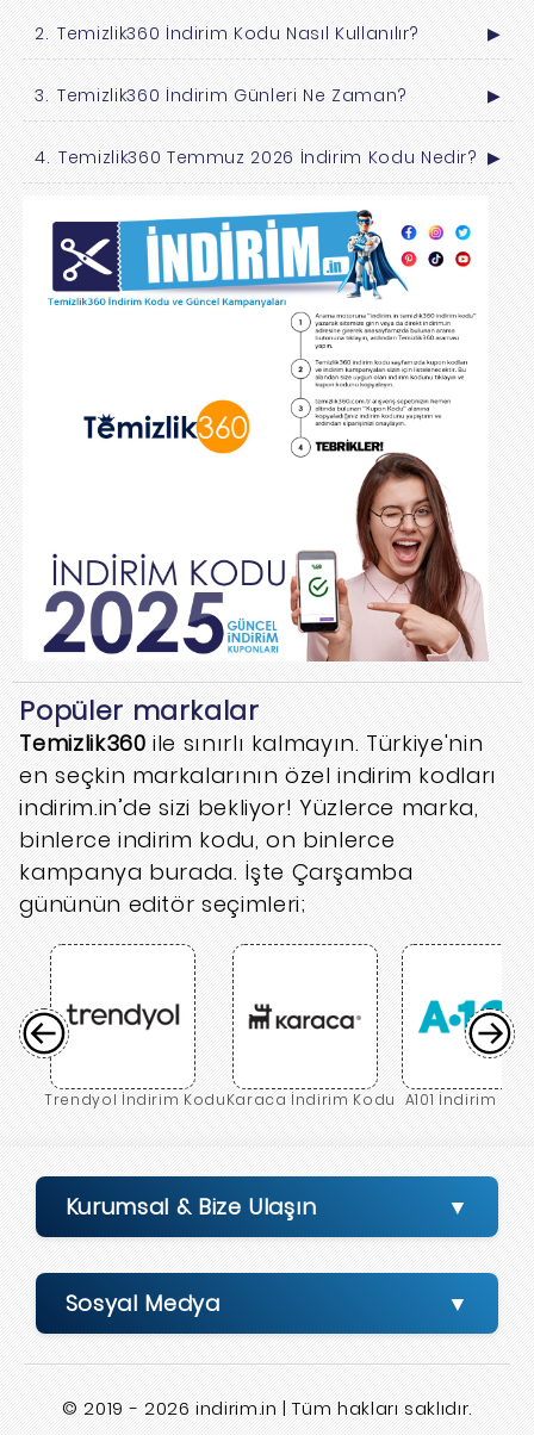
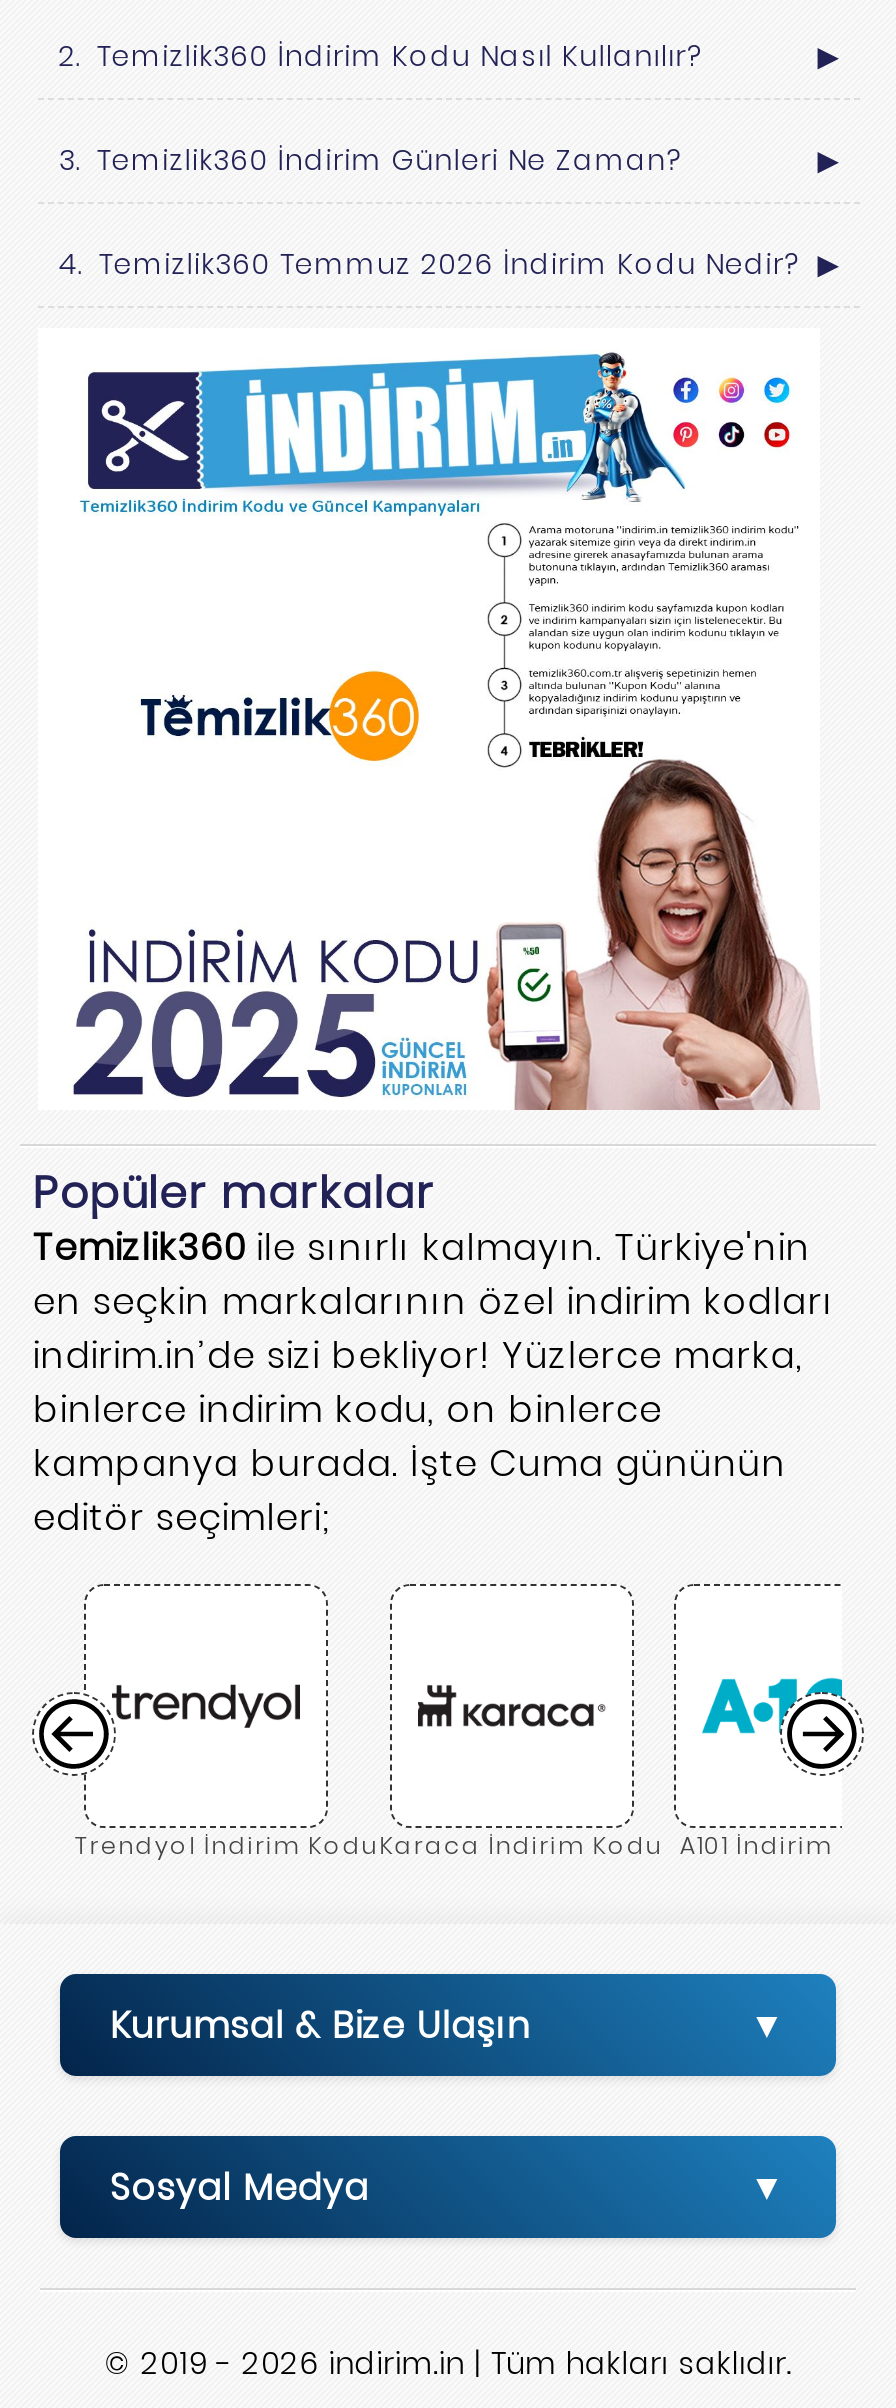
- kampanya burada. İşte Çarşamba
- gününün editör seçimleri;
+ kampanya burada. İşte Cuma gününün
+ editör seçimleri;
